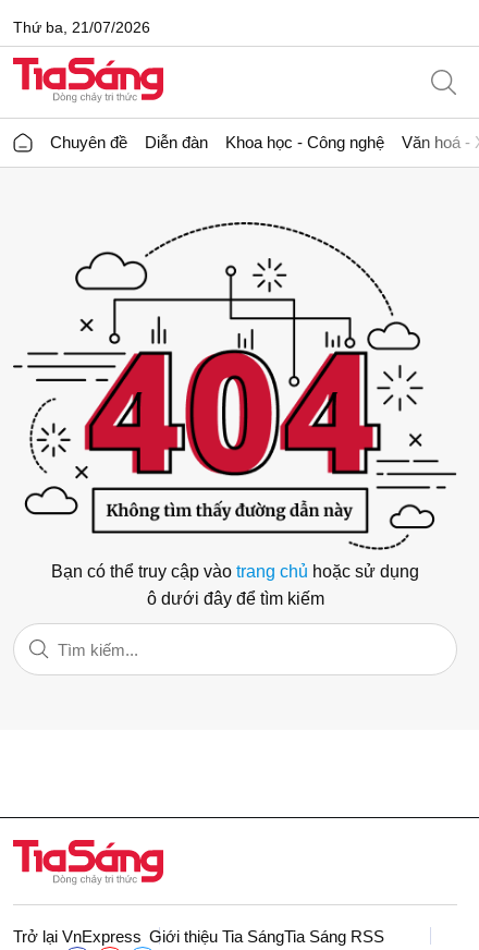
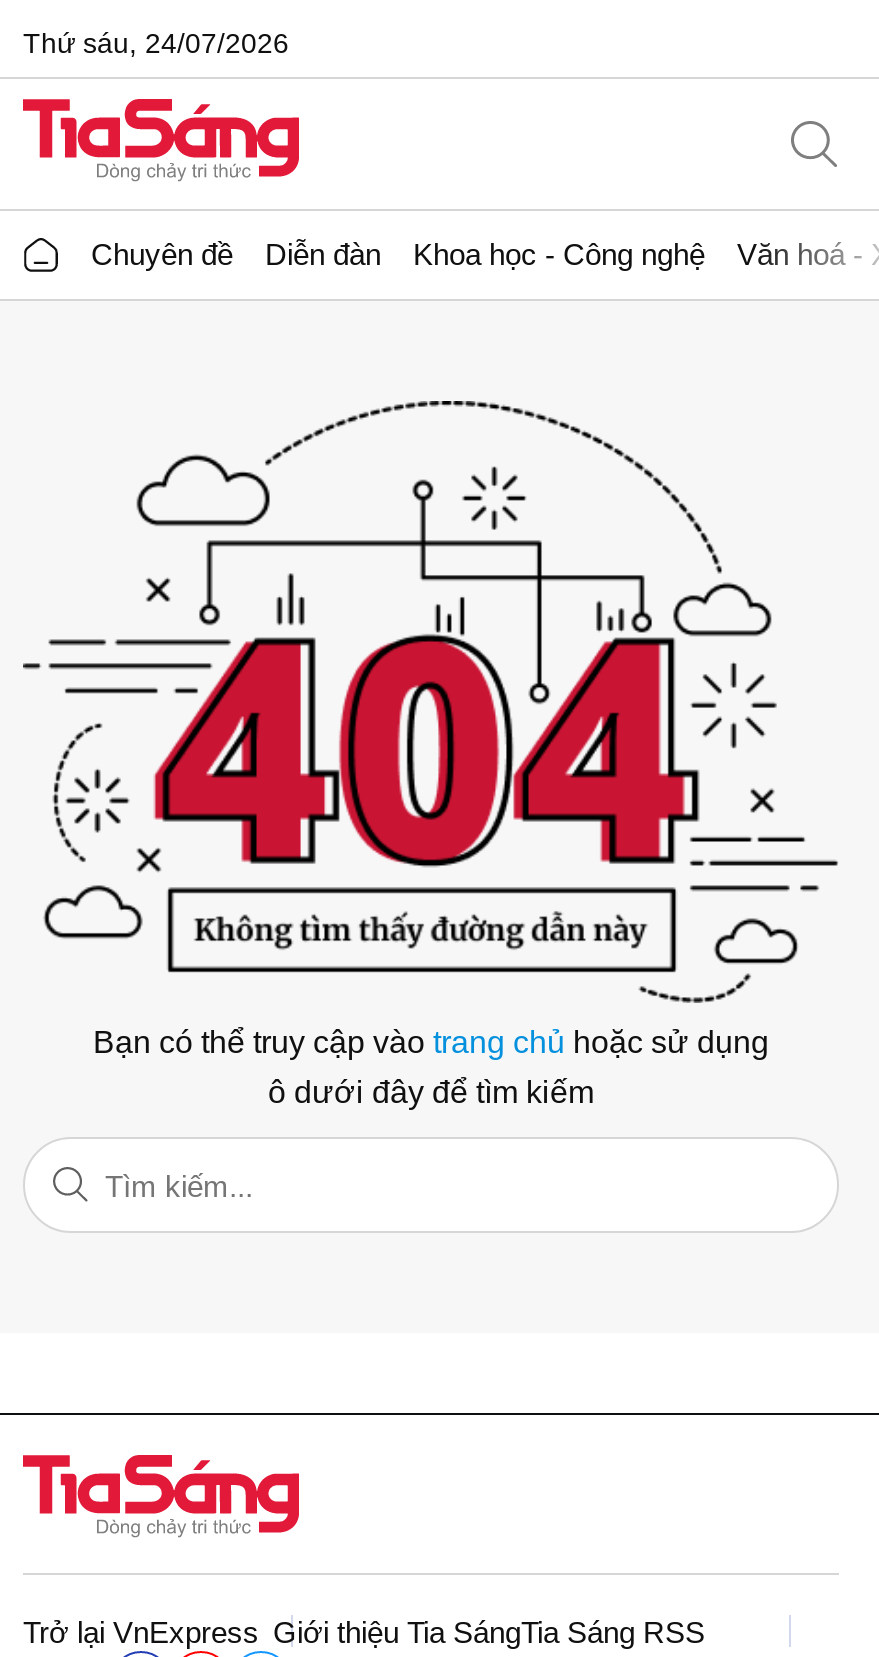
- Thứ ba, 21/07/2026
+ Thứ sáu, 24/07/2026
